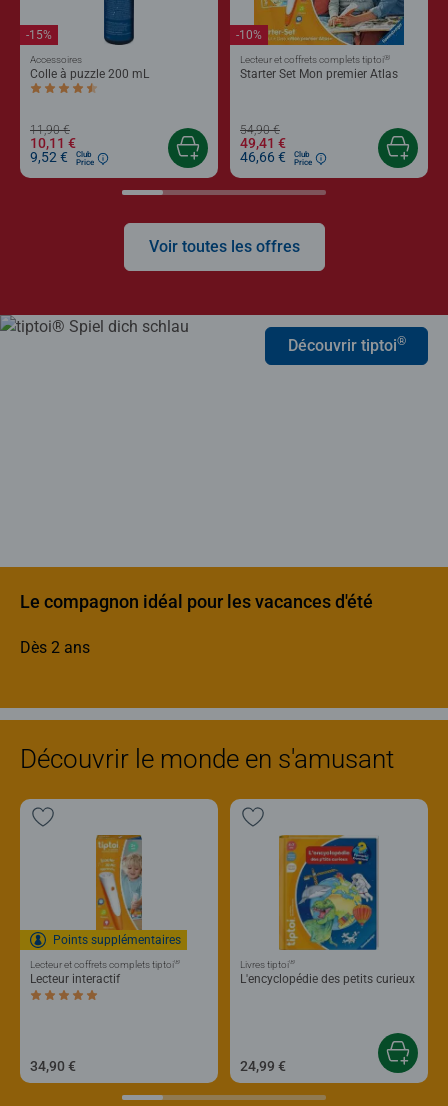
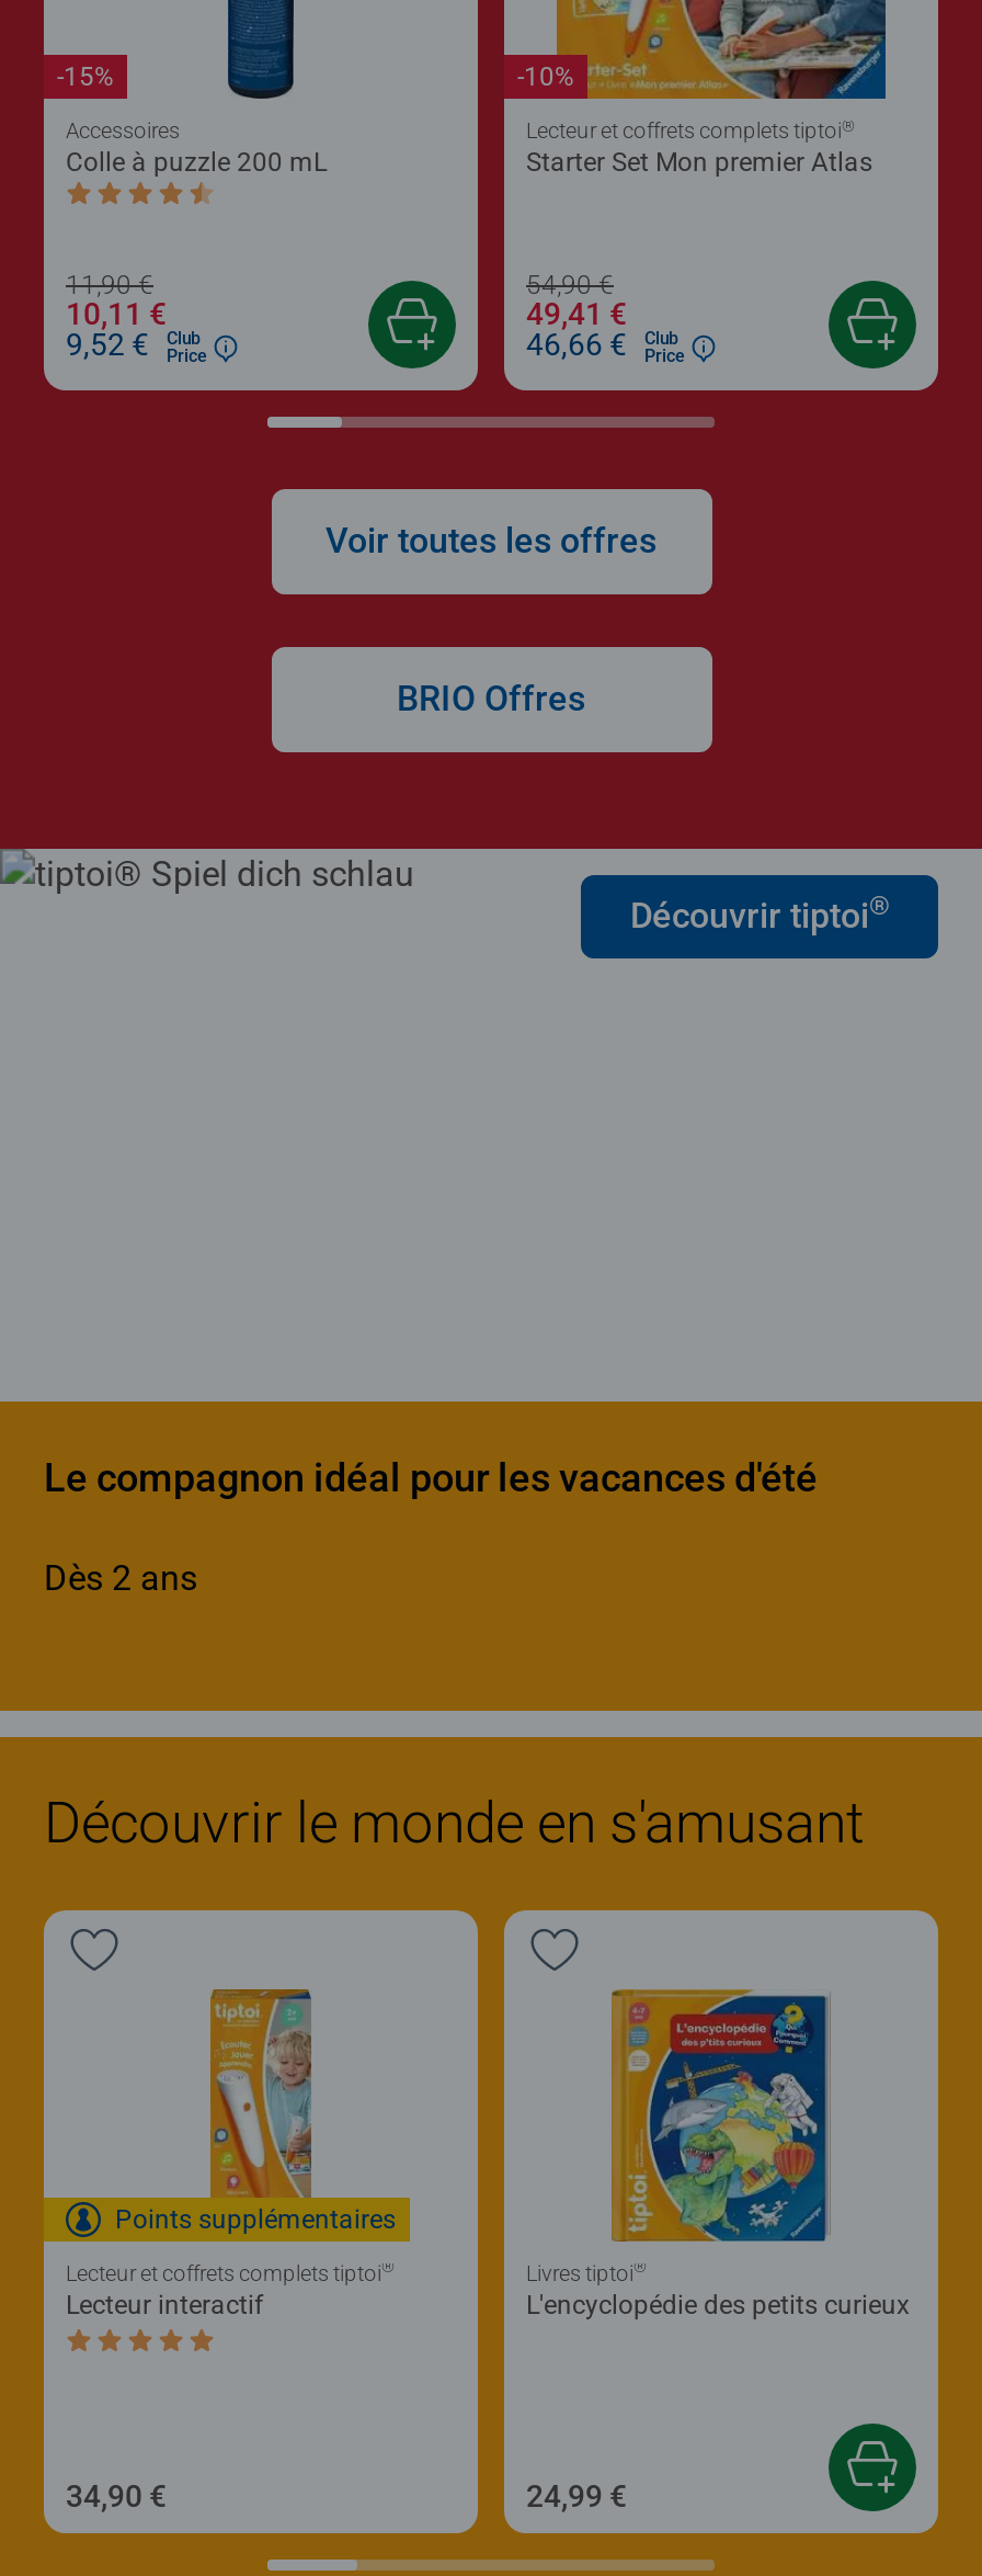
+ BRIO Offres
